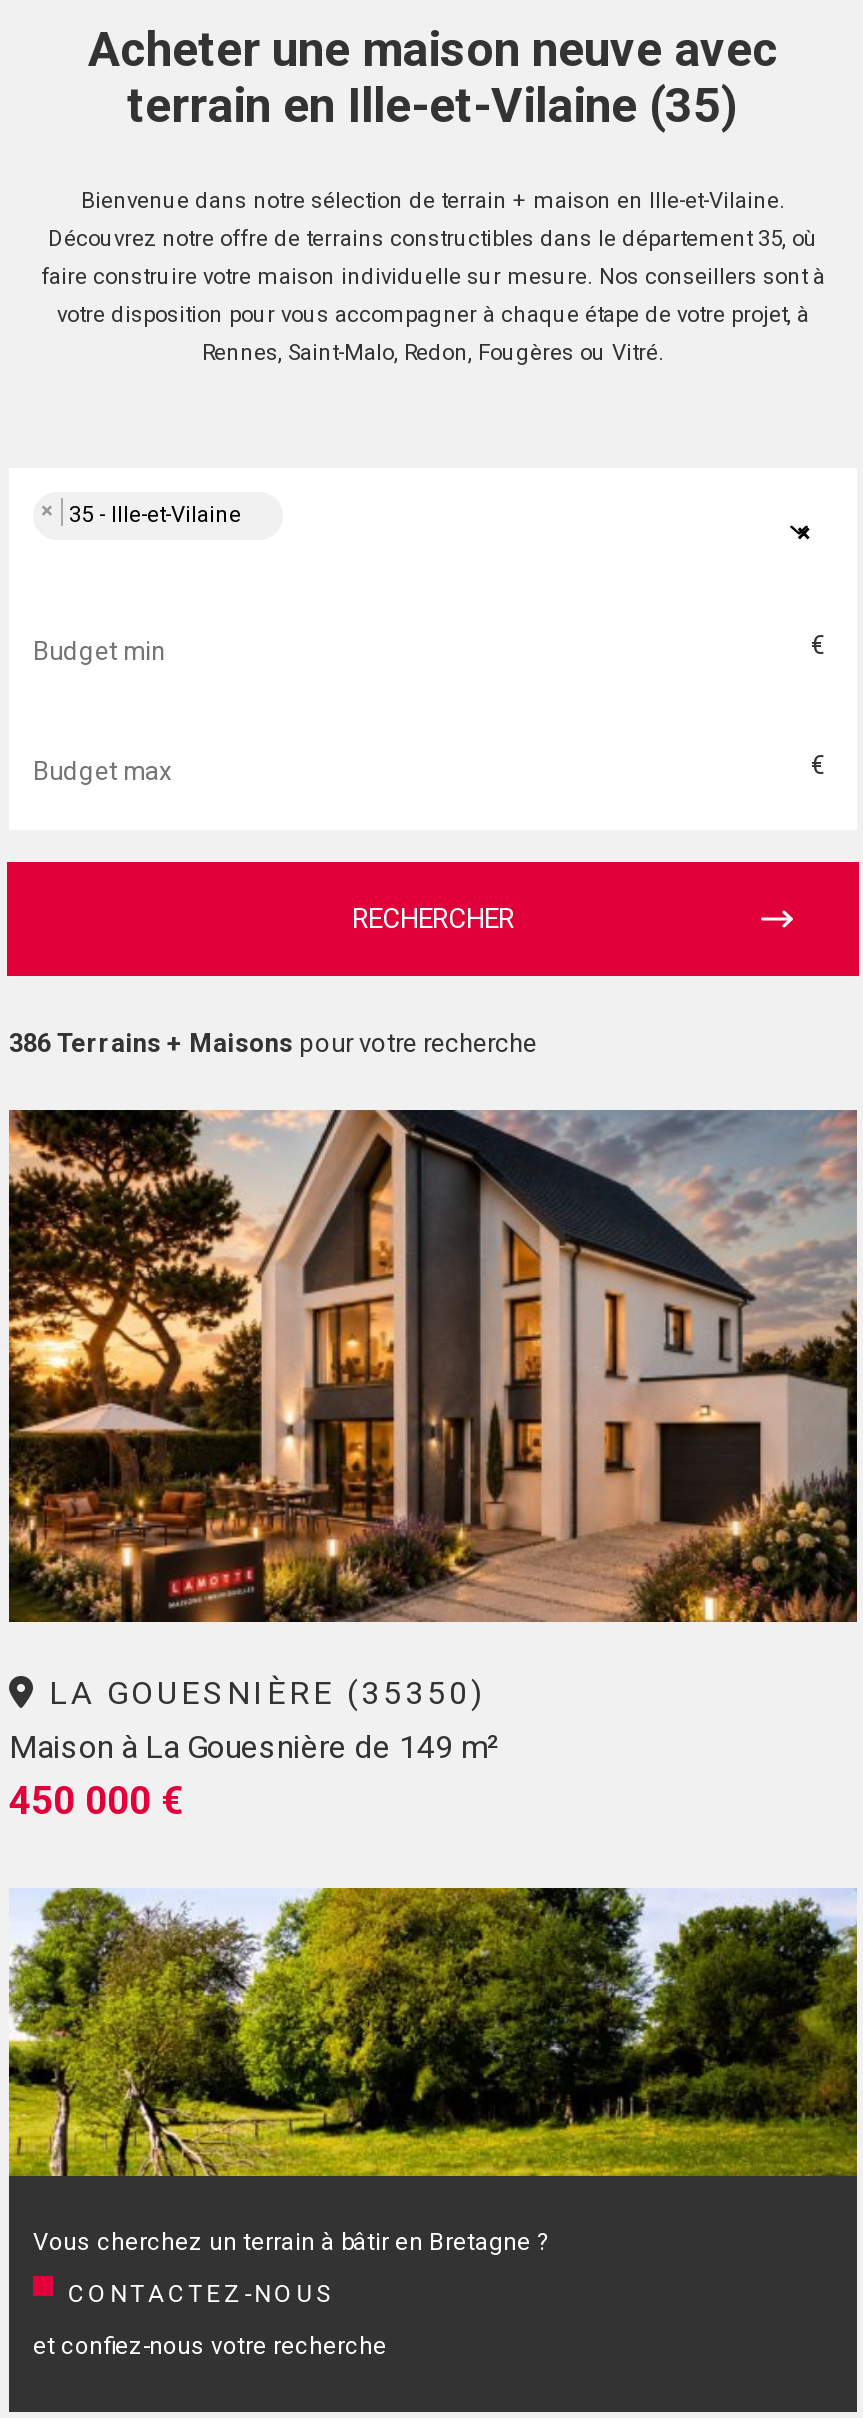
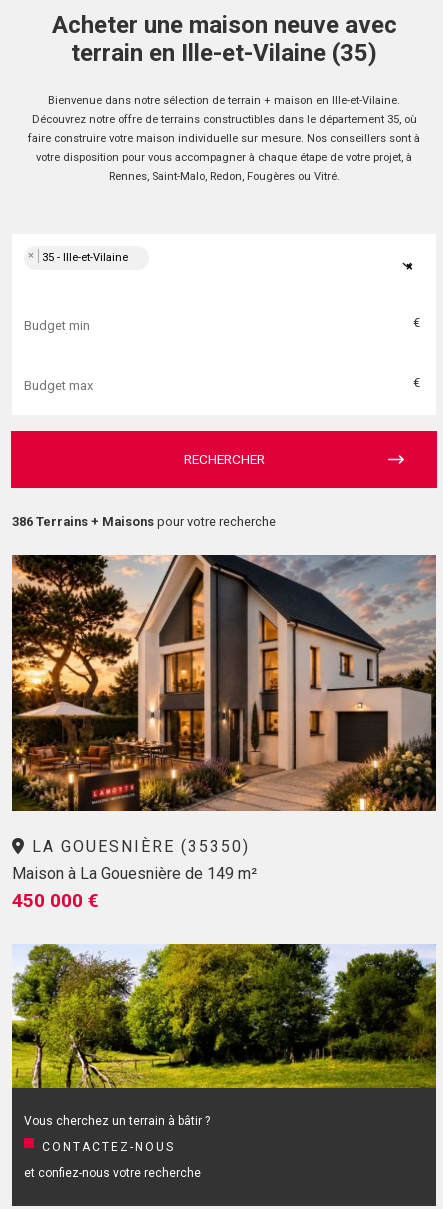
- Vous cherchez un terrain à bâtir en Bretagne ?
+ Vous cherchez un terrain à bâtir ?
